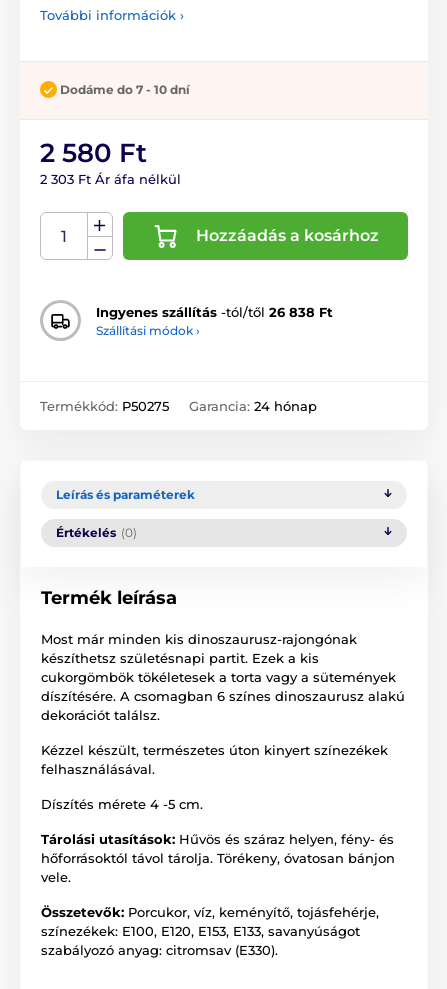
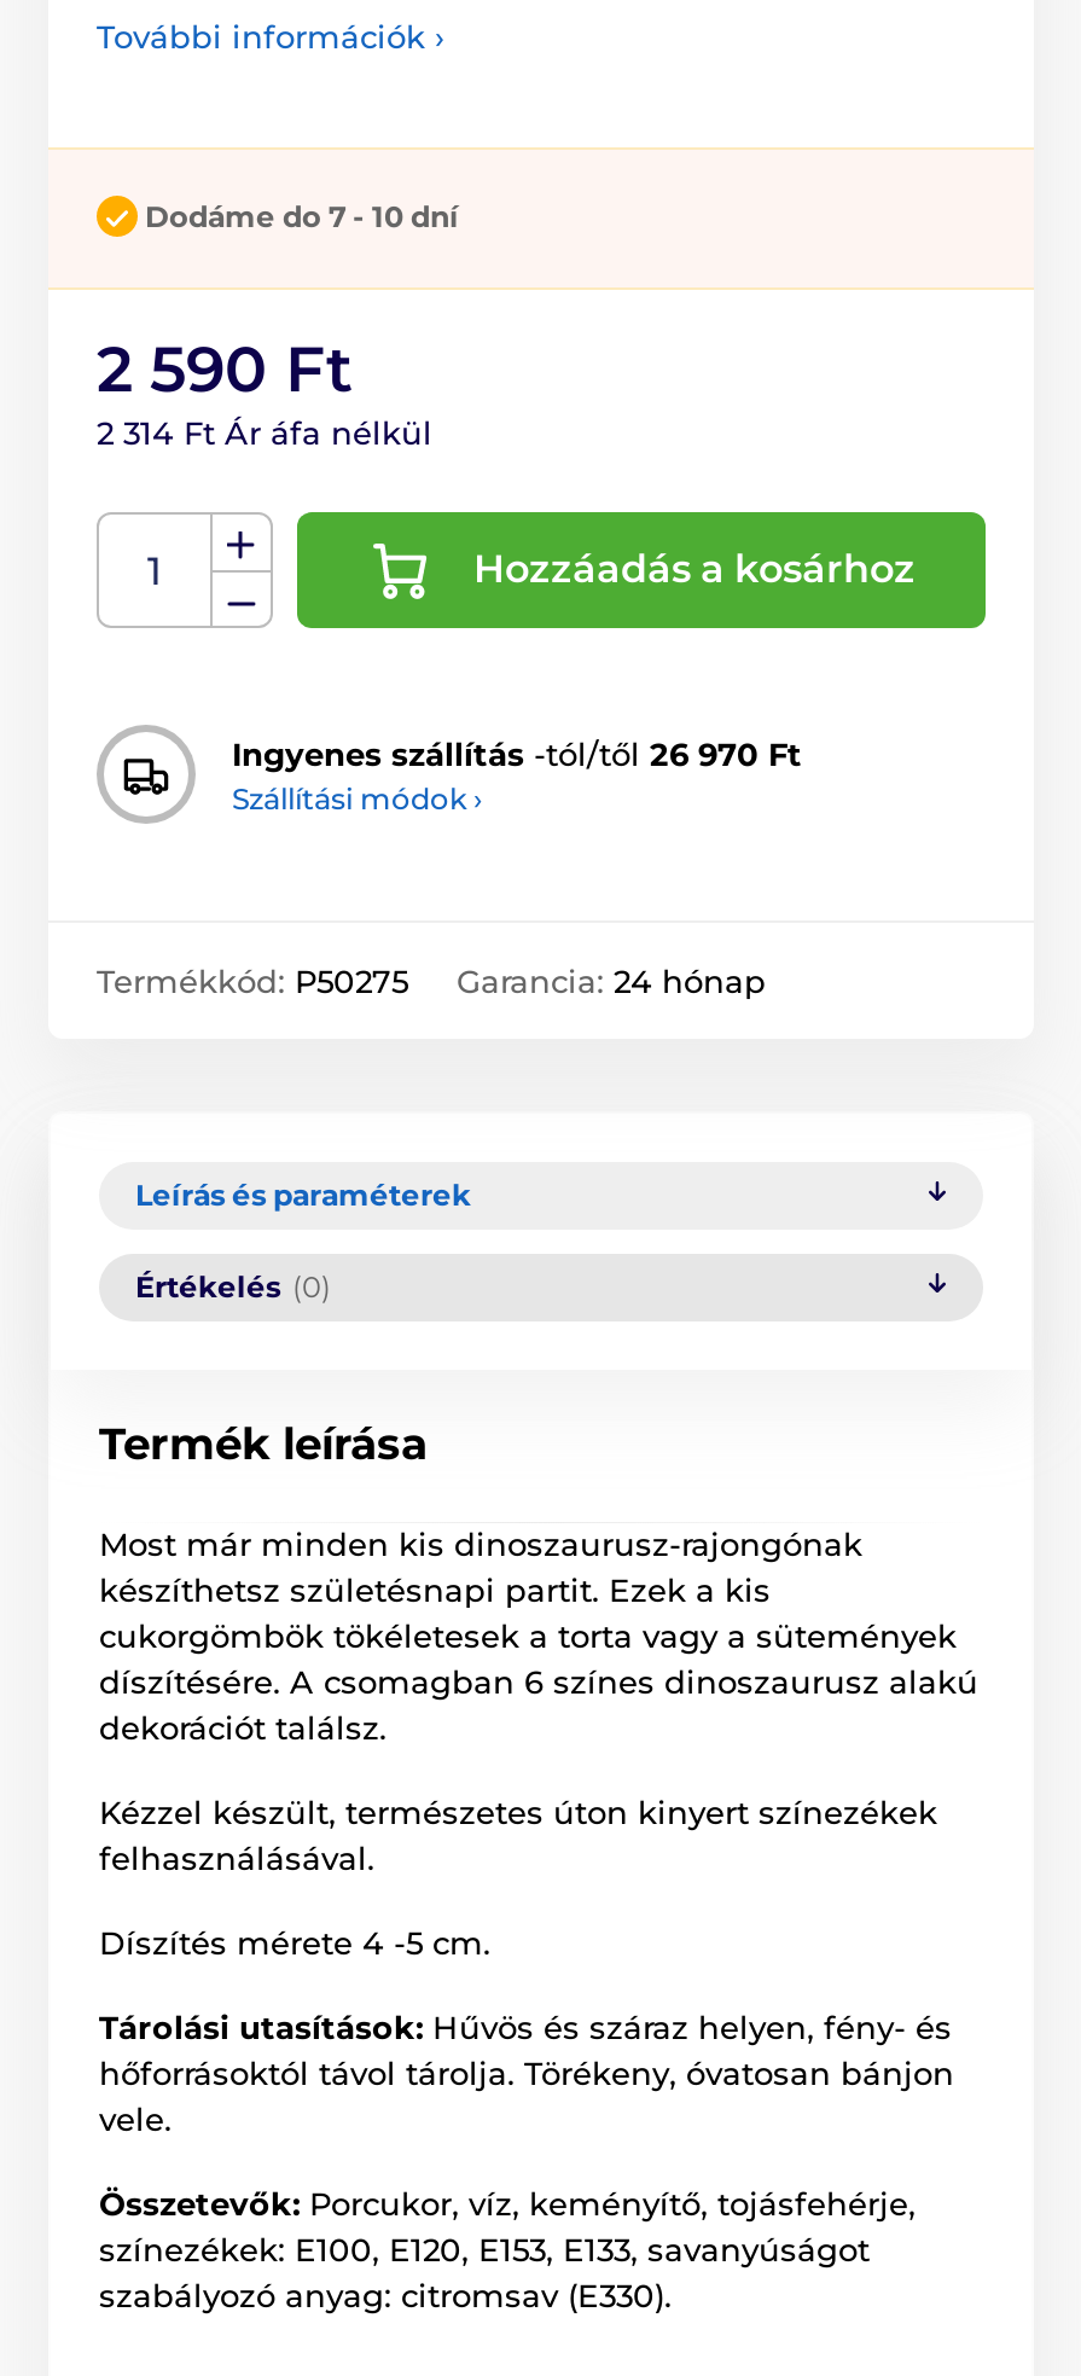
- 2 580 Ft
+ 2 590 Ft

- 2 303 Ft Ár áfa nélkül
+ 2 314 Ft Ár áfa nélkül

- Ingyenes szállítás -tól/től 26 838 Ft
+ Ingyenes szállítás -tól/től 26 970 Ft
